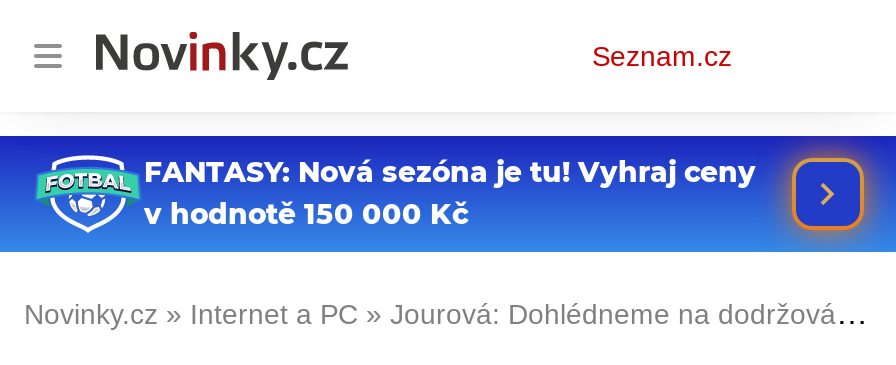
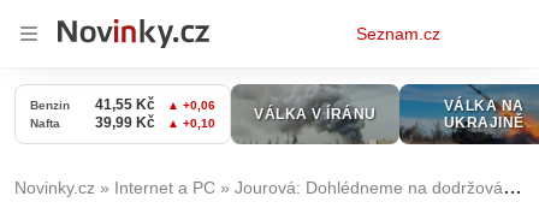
- [image]
+ [image]
